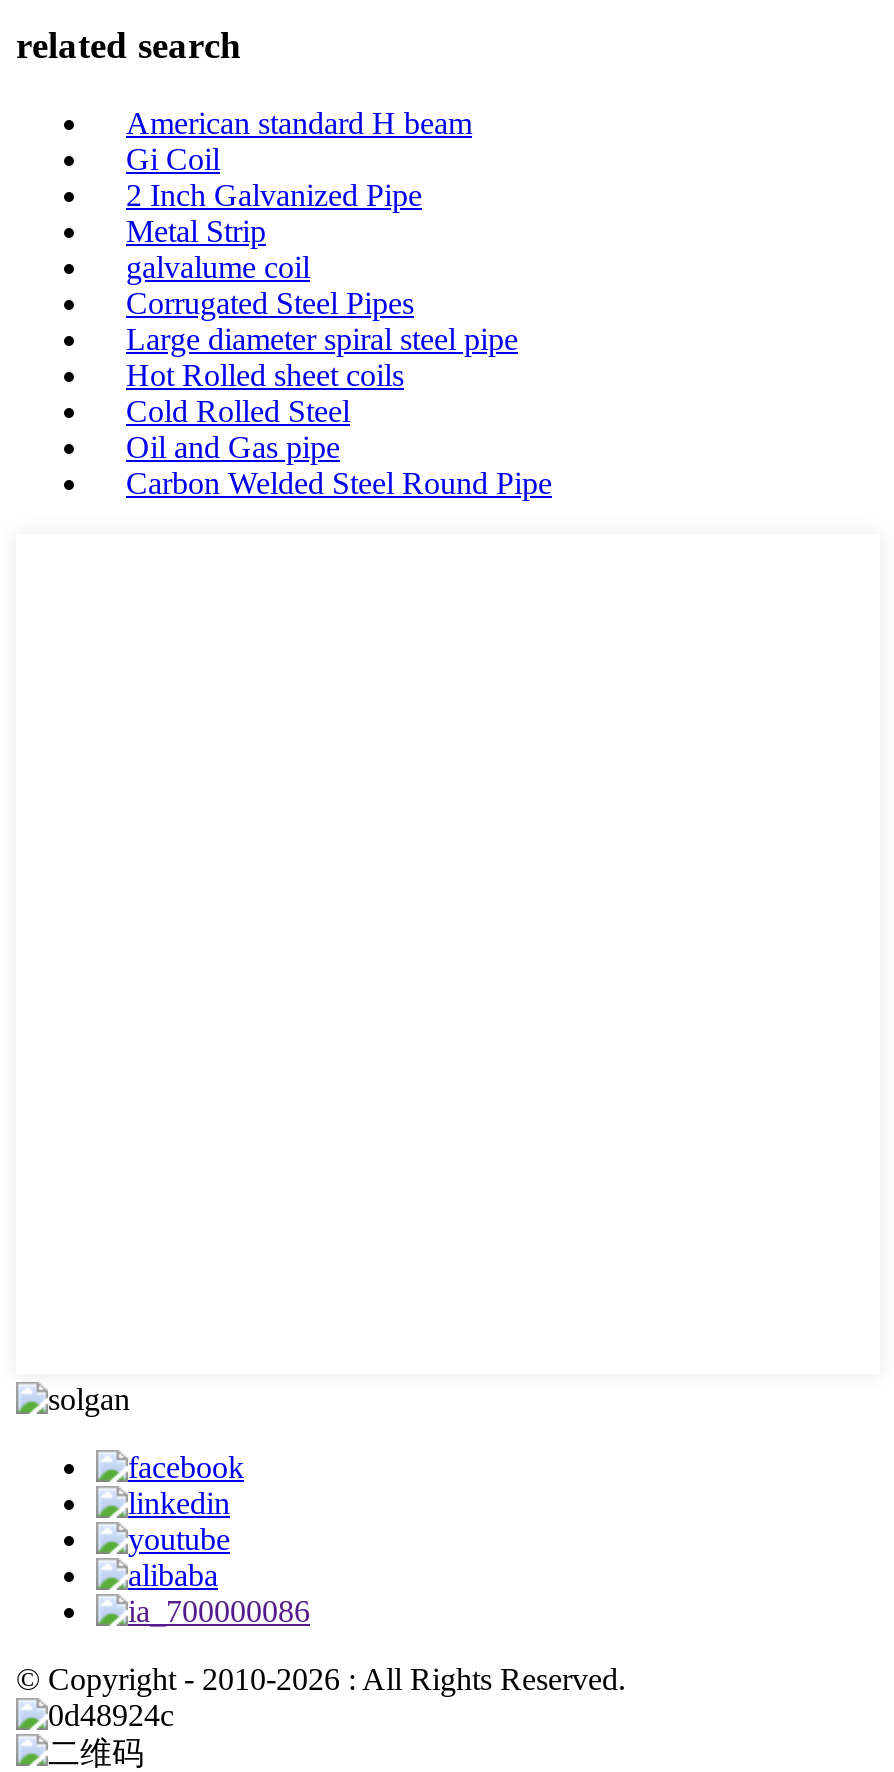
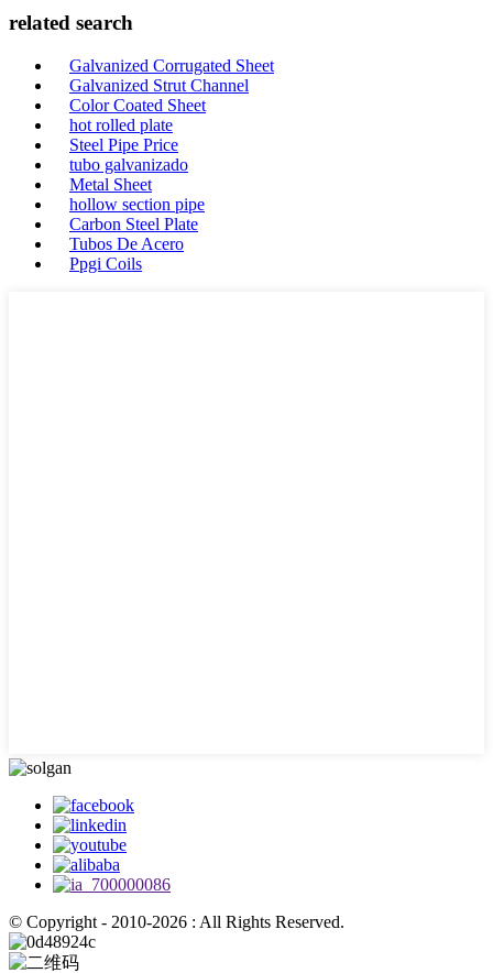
- American standard H beam
- Gi Coil
- 2 Inch Galvanized Pipe
- Metal Strip
- galvalume coil
- Corrugated Steel Pipes
- Large diameter spiral steel pipe
- Hot Rolled sheet coils
- Cold Rolled Steel
- Oil and Gas pipe
- Carbon Welded Steel Round Pipe
+ Galvanized Corrugated Sheet
+ Galvanized Strut Channel
+ Color Coated Sheet
+ hot rolled plate
+ Steel Pipe Price
+ tubo galvanizado
+ Metal Sheet
+ hollow section pipe
+ Carbon Steel Plate
+ Tubos De Acero
+ Ppgi Coils
